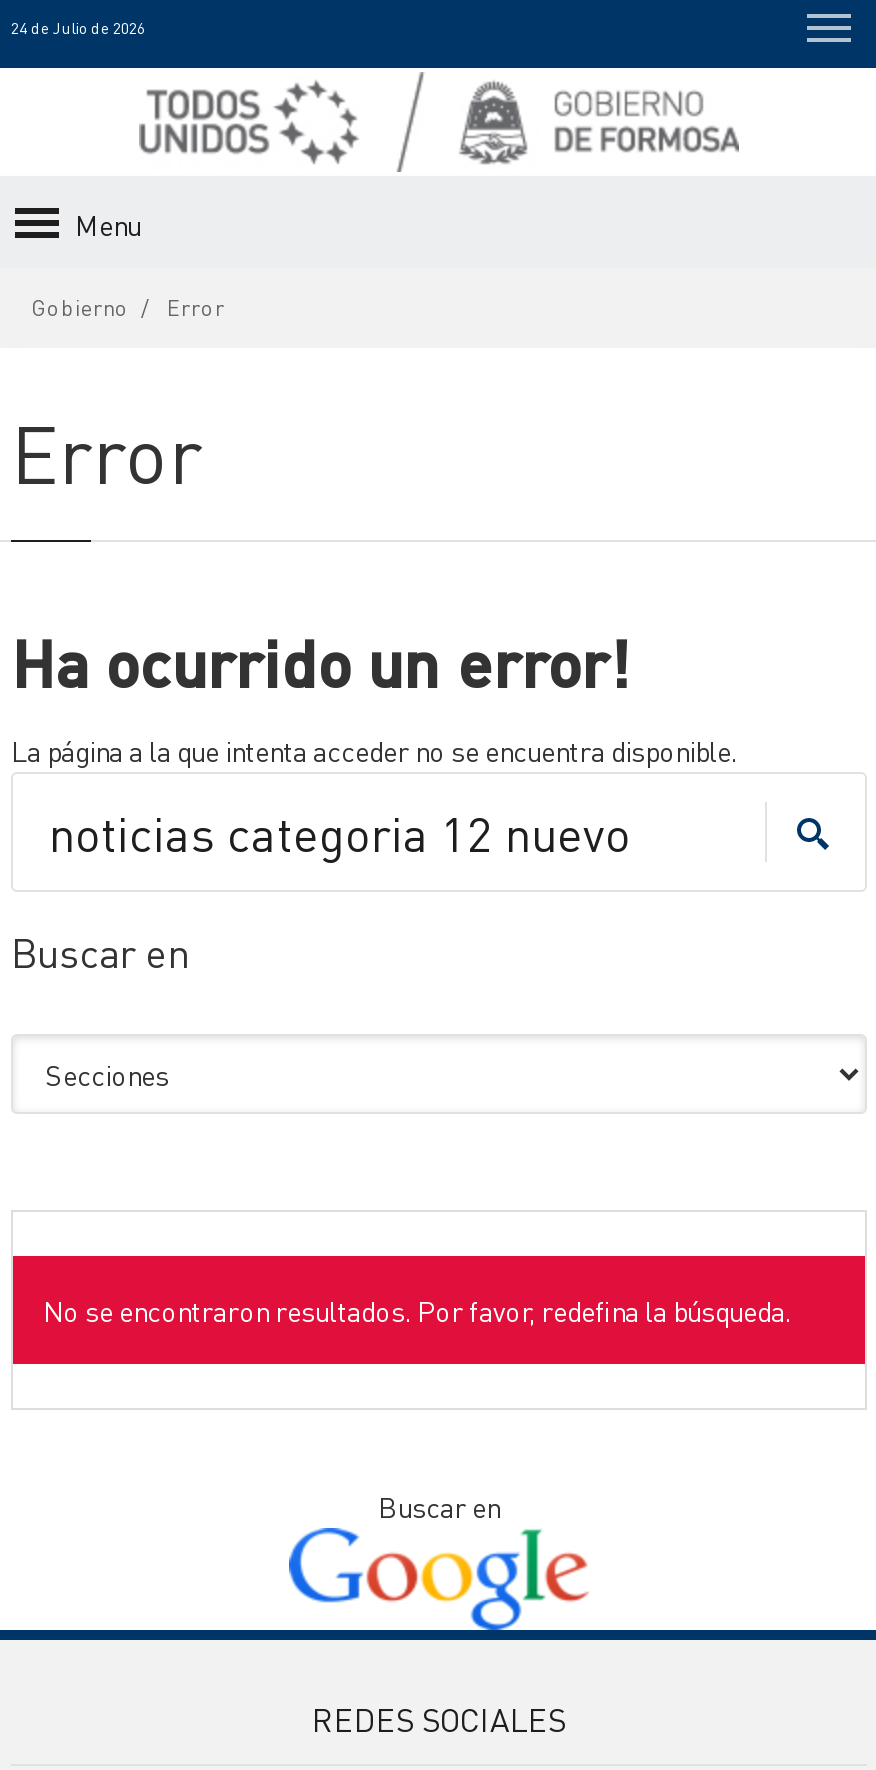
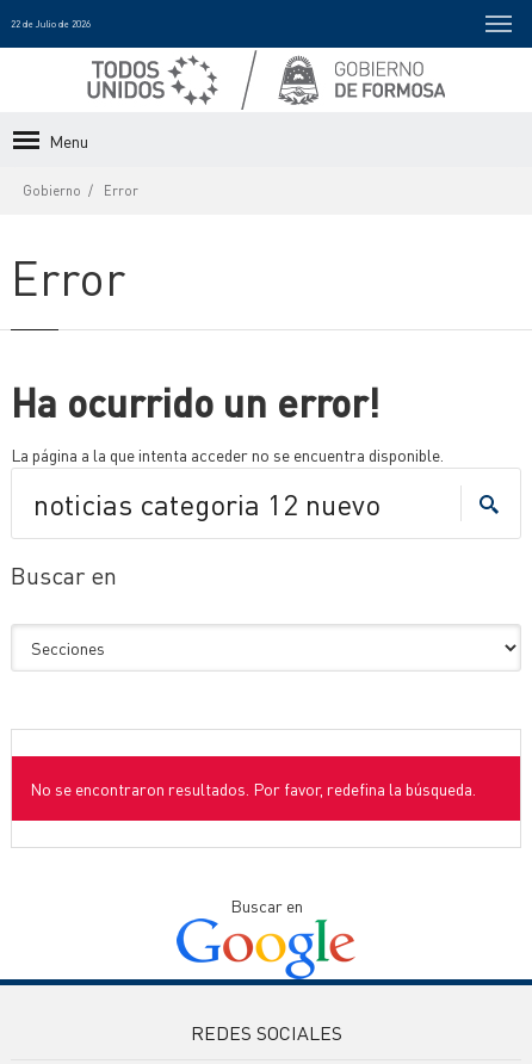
- 24 de Julio de 2026
+ 22 de Julio de 2026
